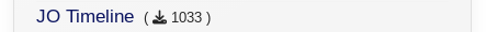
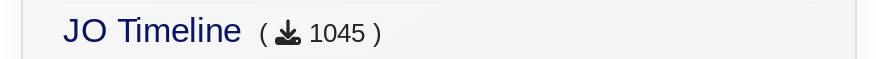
- JO Timeline ( 1033 )
+ JO Timeline ( 1045 )
